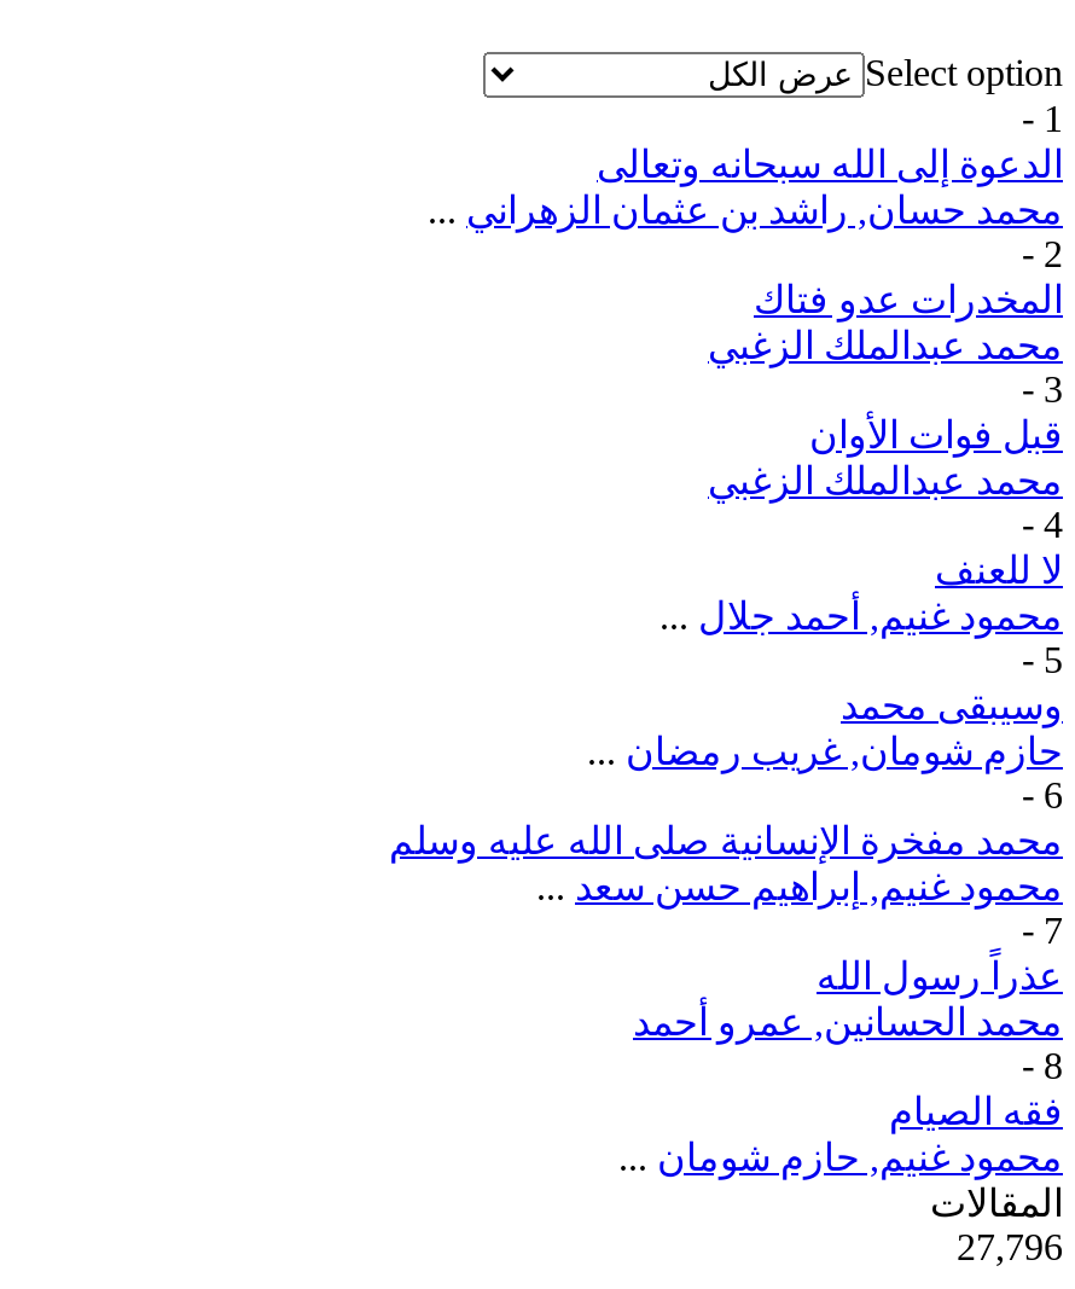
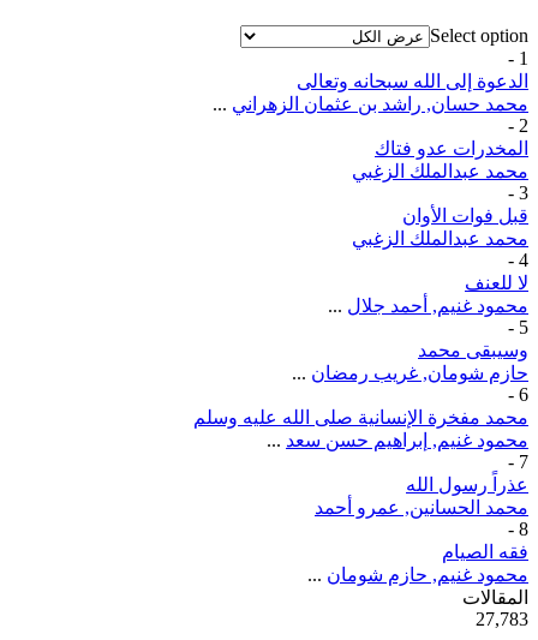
- 27,796
+ 27,783
